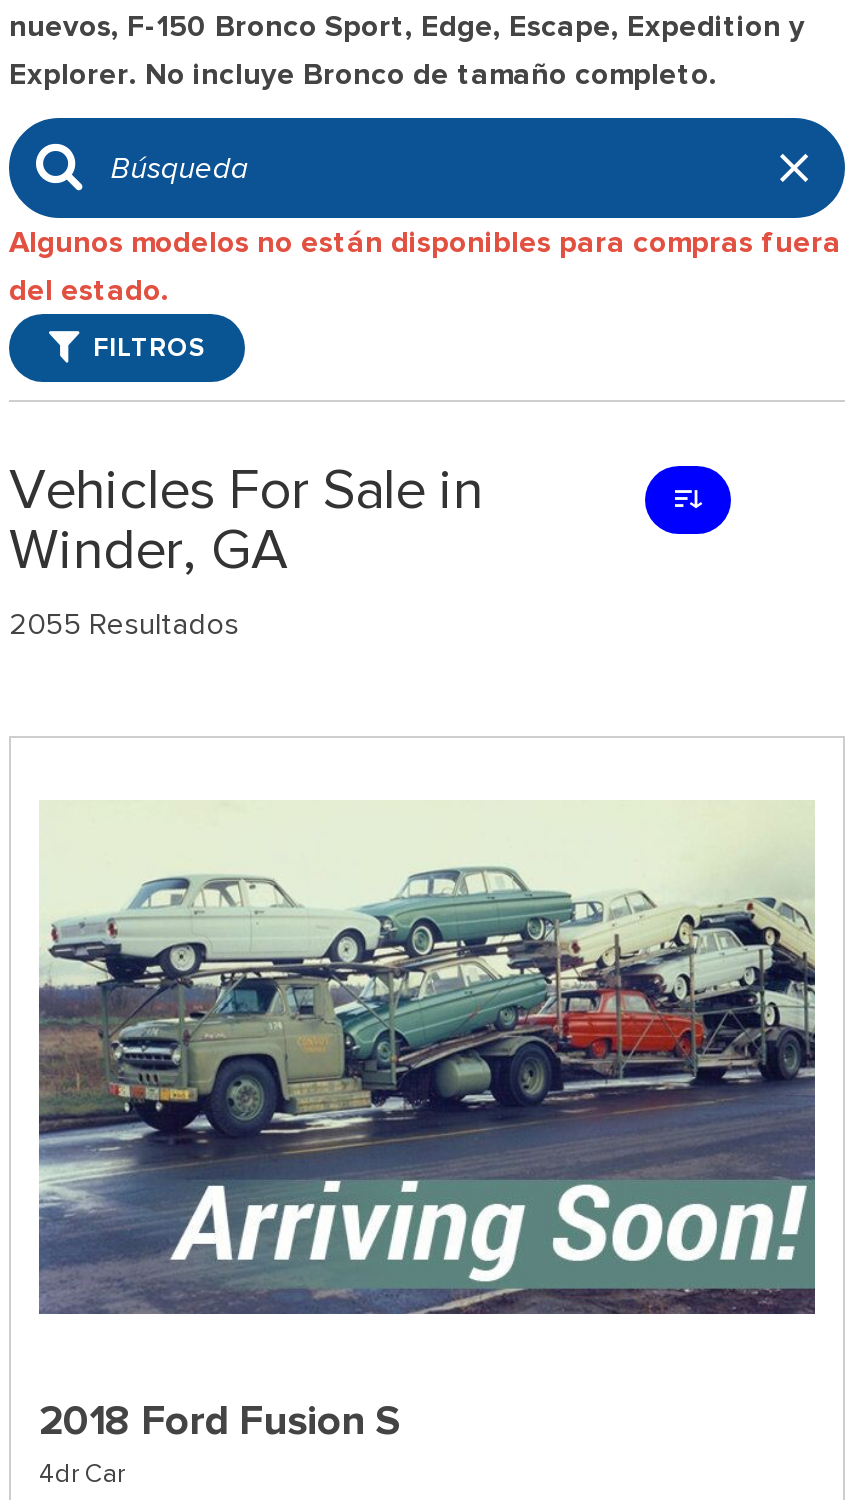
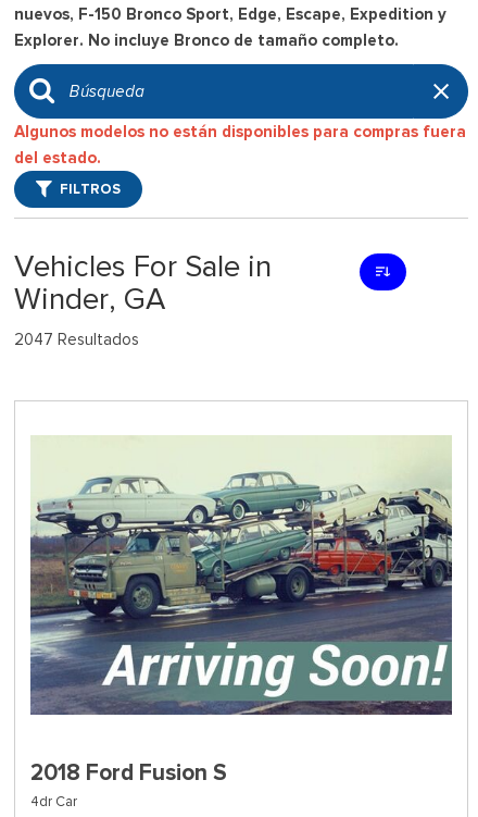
- 2055 Resultados
+ 2047 Resultados
